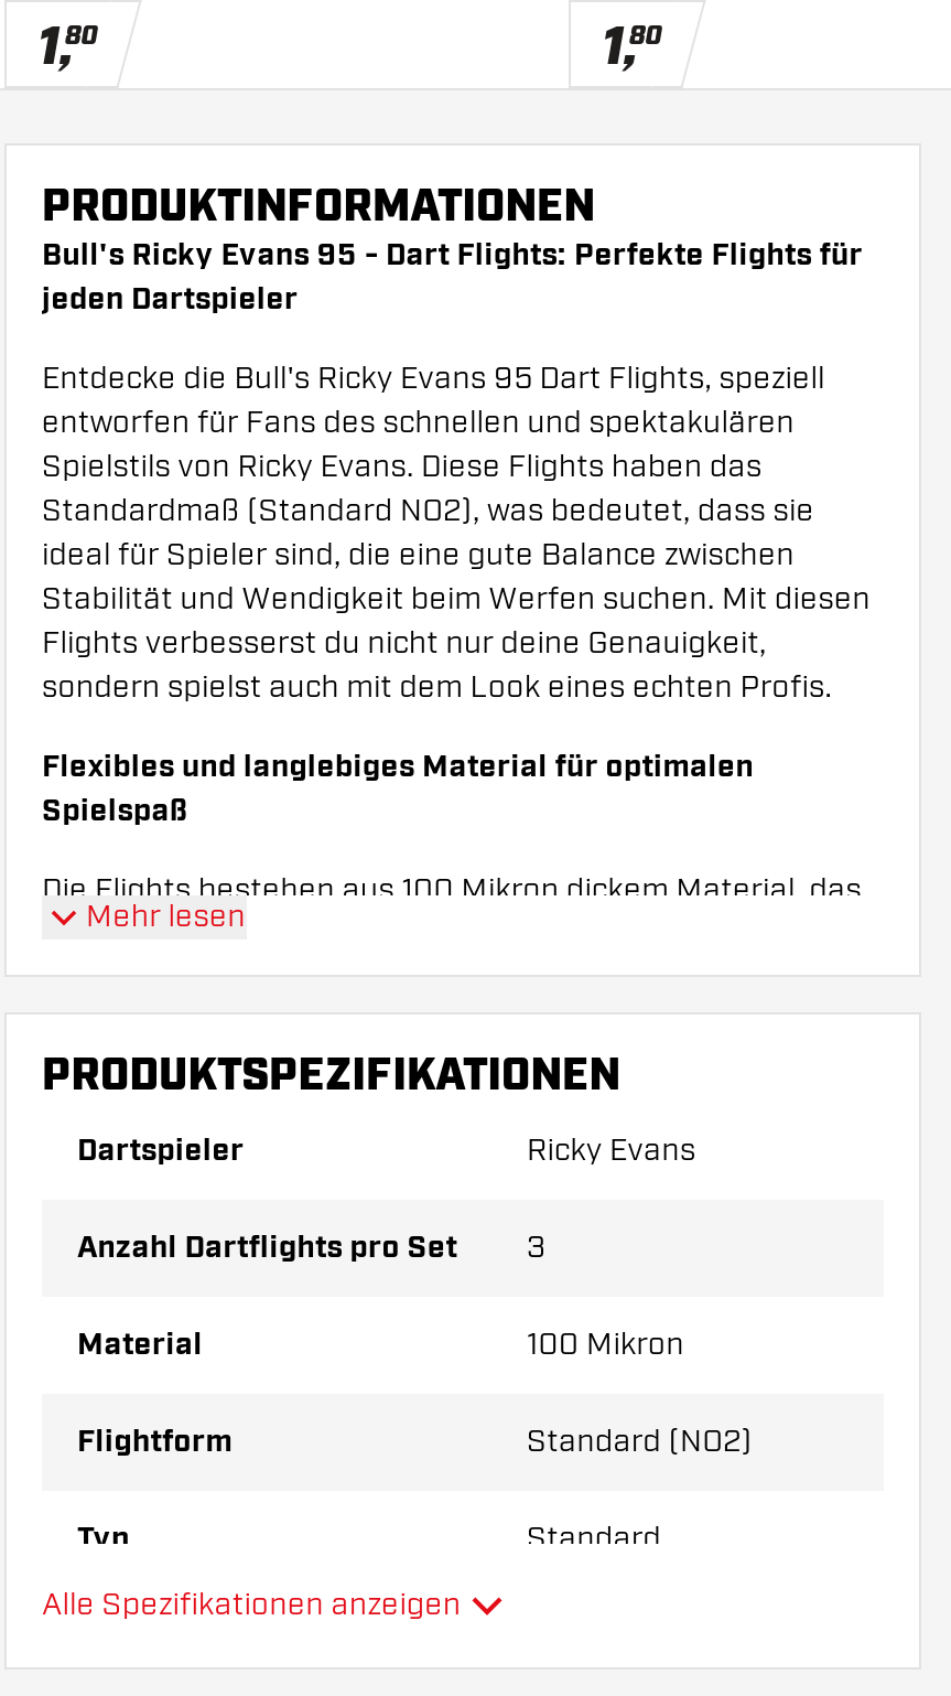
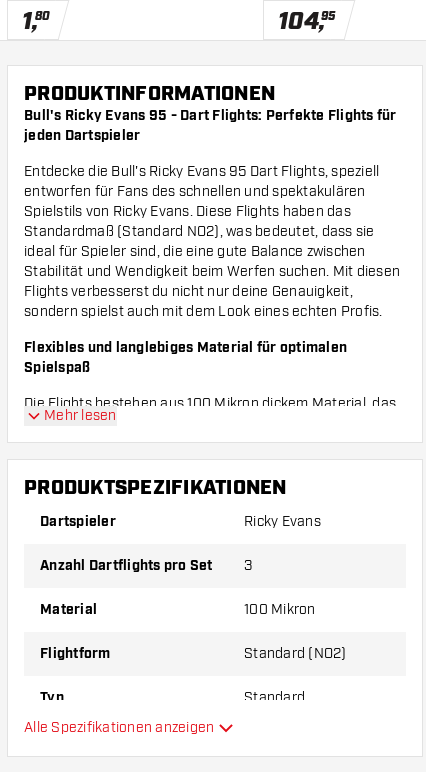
- 1,
+ 104,

- 80
+ 95
